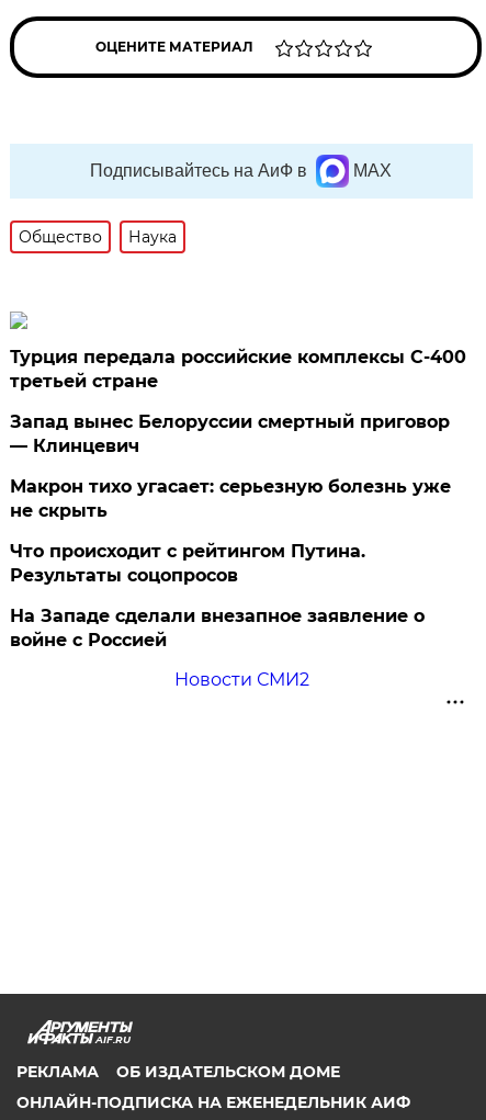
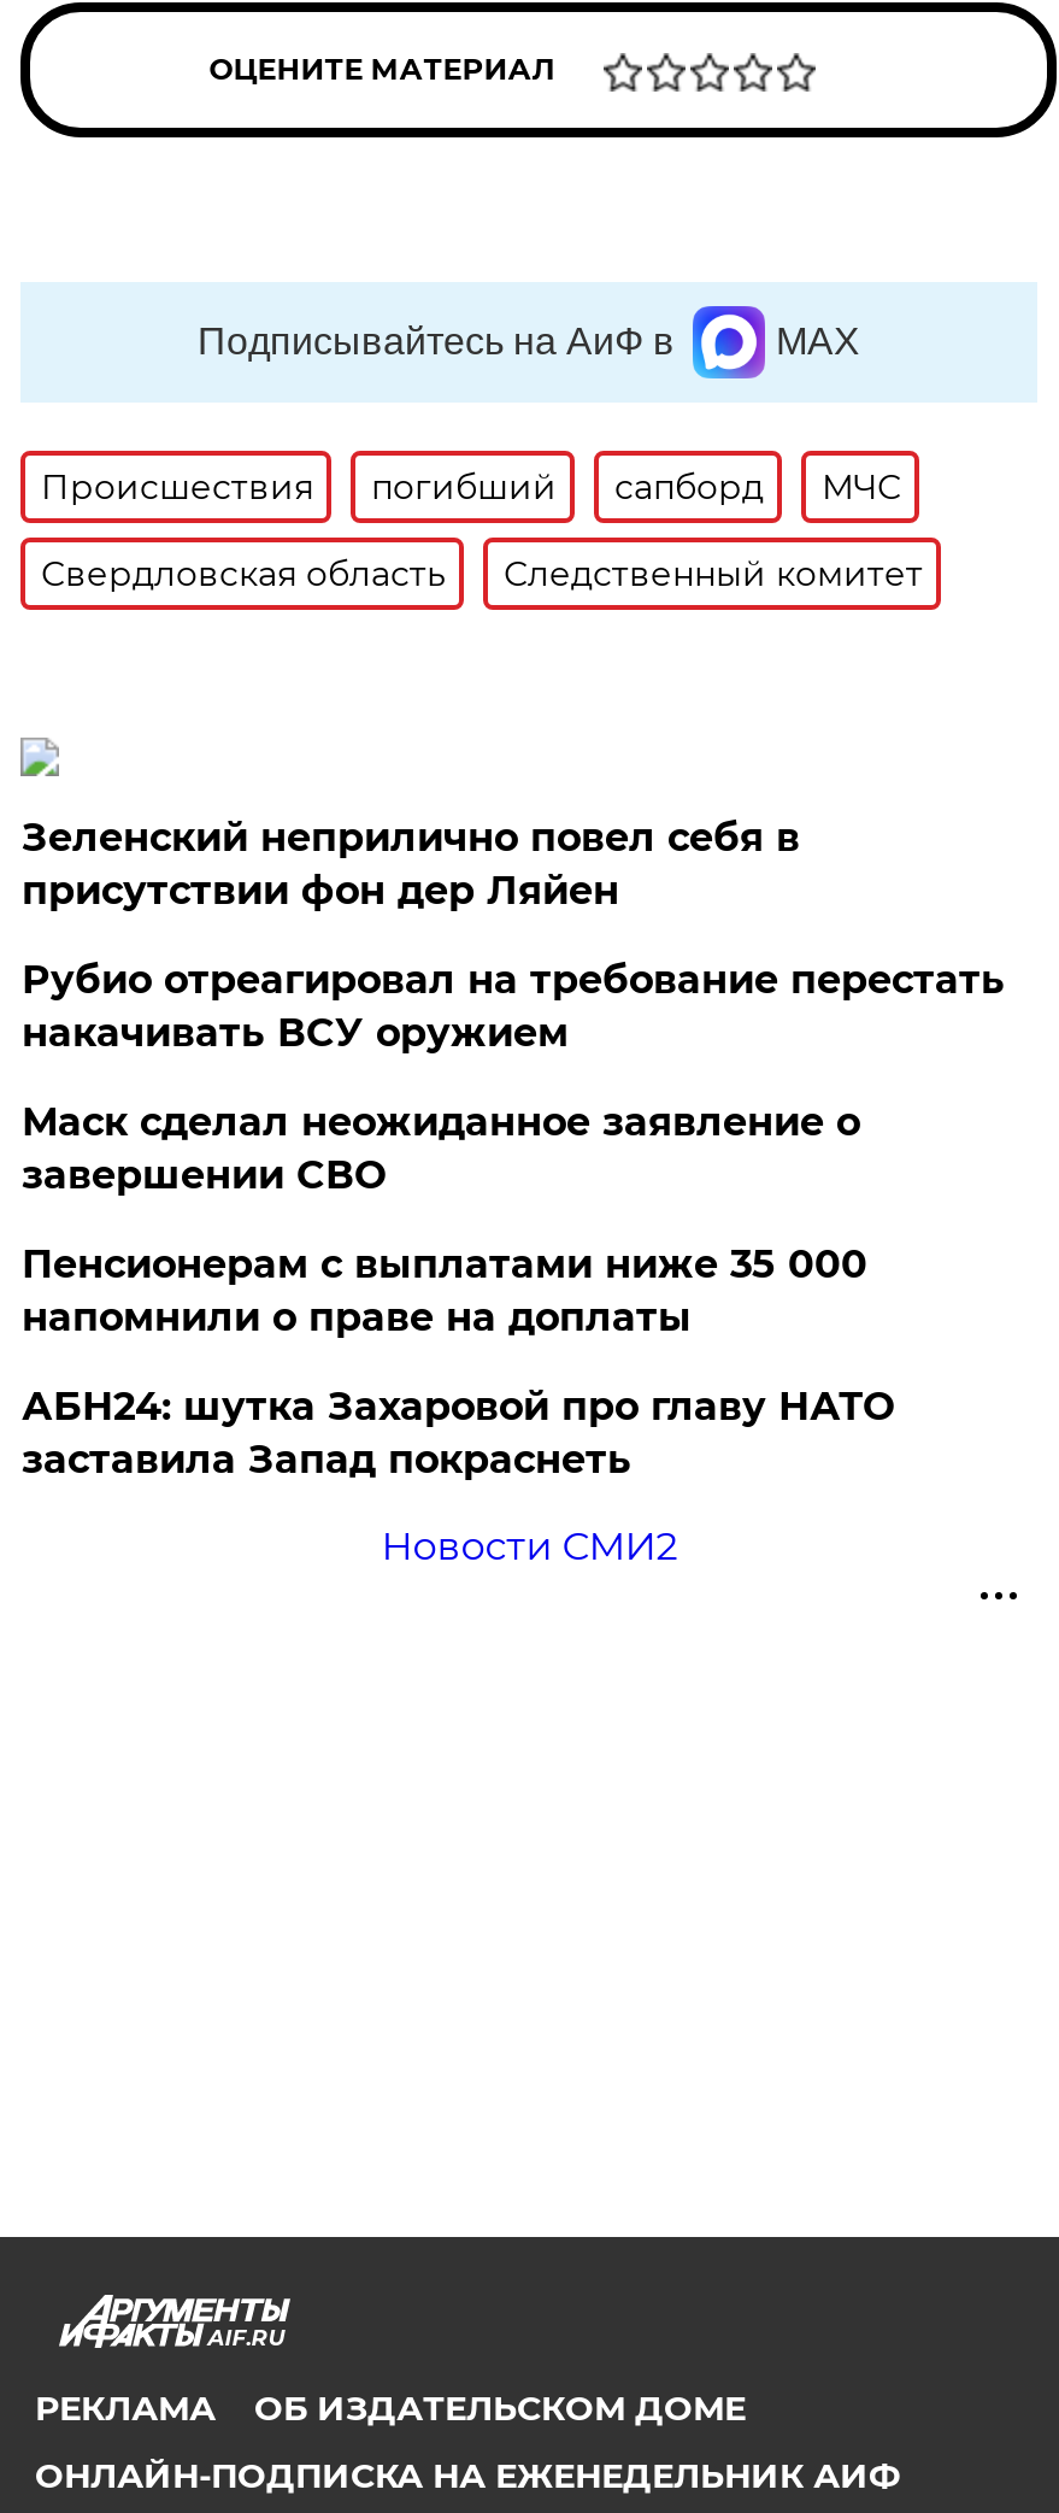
- Общество
- Наука
+ Происшествия
+ погибший
+ сапборд
+ МЧС
+ Свердловская область
+ Следственный комитет

- Турция передала российские комплексы С-400
- третьей стране
- Запад вынес Белоруссии смертный приговор
- — Клинцевич
- Макрон тихо угасает: серьезную болезнь уже
- не скрыть
- Что происходит с рейтингом Путина.
- Результаты соцопросов
- На Западе сделали внезапное заявление о
- войне с Россией
+ Зеленский неприлично повел cебя в
+ присутствии фон дер Ляйен
+ Рубио отреагировал на требование перестать
+ накачивать ВСУ оружием
+ Маск сделал неожиданное заявление о
+ завершении СВО
+ Пенсионерам с выплатами ниже 35 000
+ напомнили о праве на доплаты
+ АБН24: шутка Захаровой про главу НАТО
+ заставила Запад покраснеть
